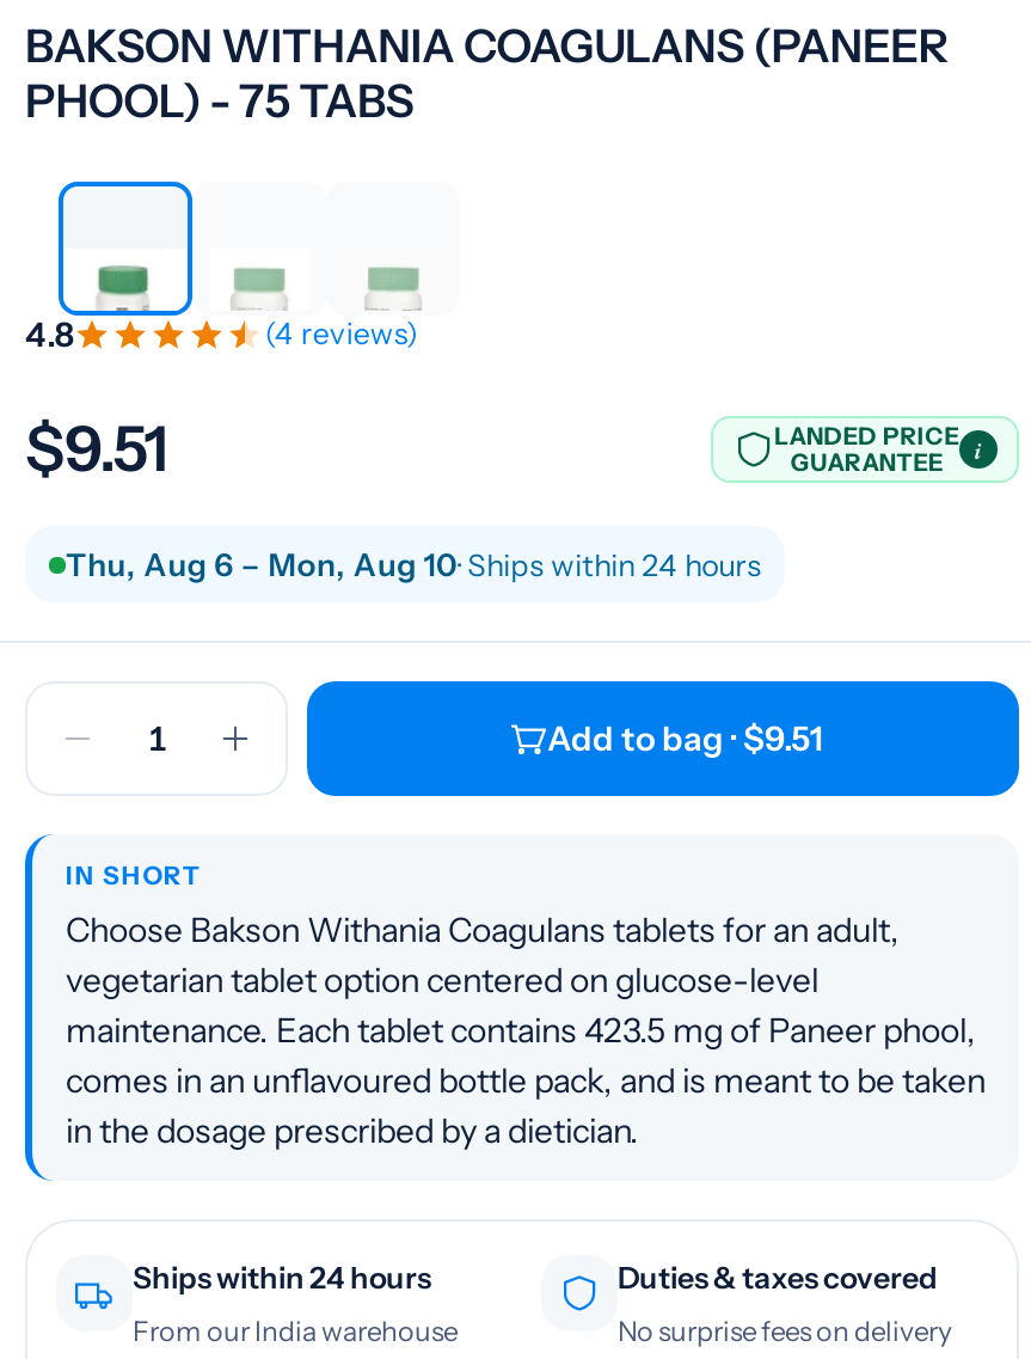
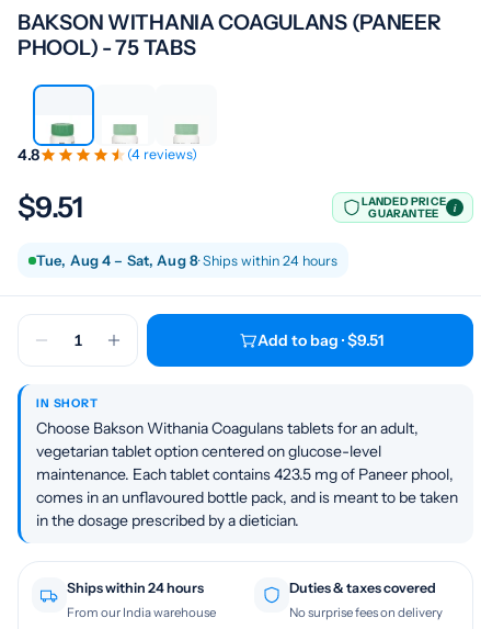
- Thu, Aug 6 – Mon, Aug 10 · Ships within 24 hours
+ Tue, Aug 4 – Sat, Aug 8 · Ships within 24 hours
